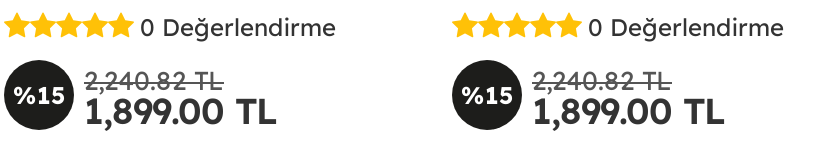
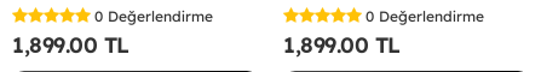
- %15
- 2,240.82 TL

- %15
- 2,240.82 TL
